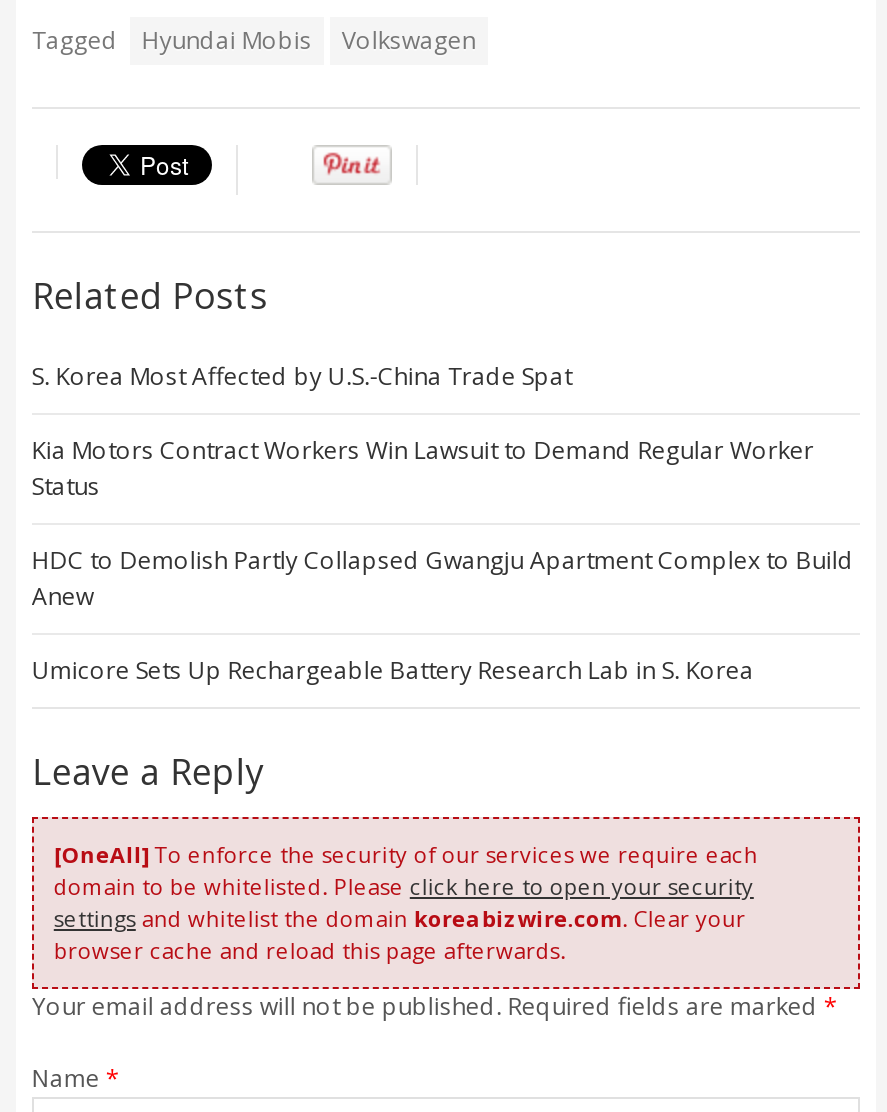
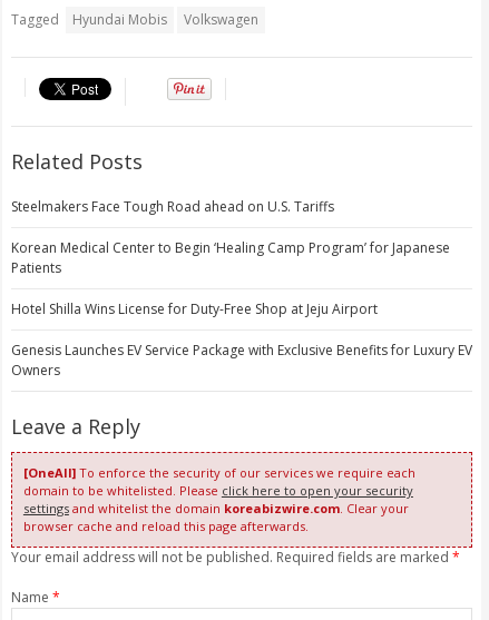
- S. Korea Most Affected by U.S.-China Trade Spat
+ Steelmakers Face Tough Road ahead on U.S. Tariffs

- Kia Motors Contract Workers Win Lawsuit to Demand Regular Worker
- Status
+ Korean Medical Center to Begin ‘Healing Camp Program’ for Japanese
+ Patients

- HDC to Demolish Partly Collapsed Gwangju Apartment Complex to Build
- Anew
+ Hotel Shilla Wins License for Duty-Free Shop at Jeju Airport

- Umicore Sets Up Rechargeable Battery Research Lab in S. Korea
+ Genesis Launches EV Service Package with Exclusive Benefits for Luxury EV
+ Owners
